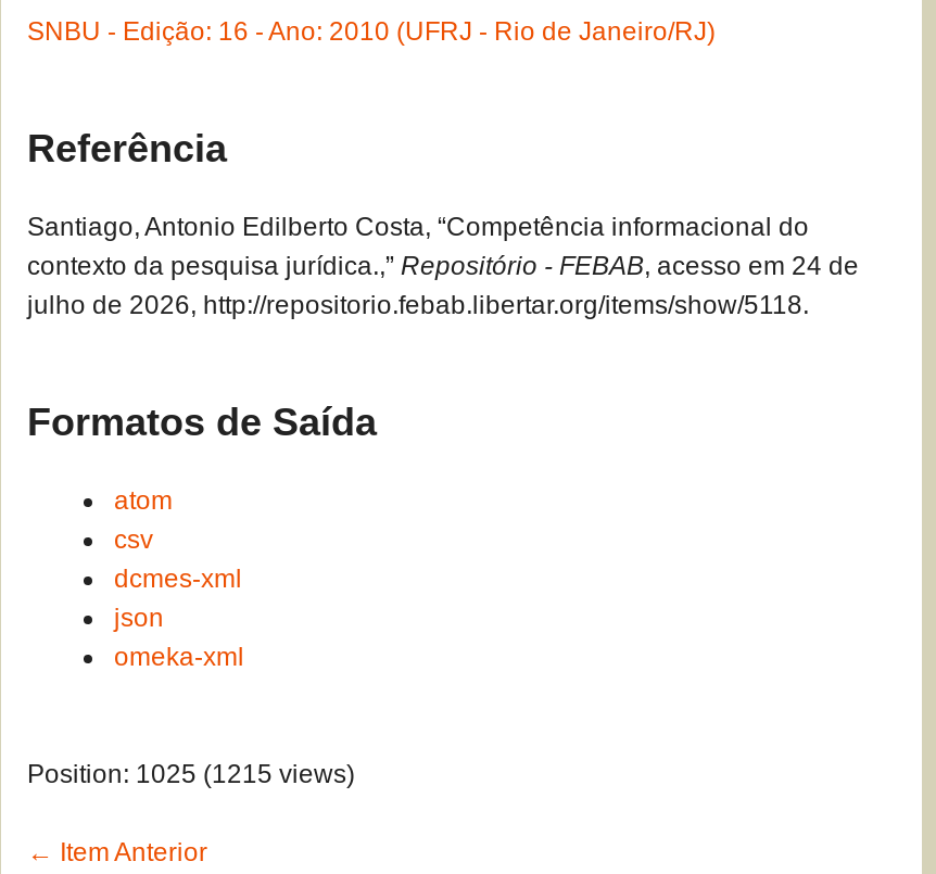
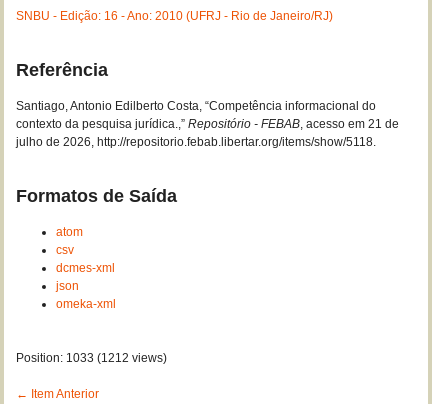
- contexto da pesquisa jurídica.,” Repositório - FEBAB, acesso em 24 de
+ contexto da pesquisa jurídica.,” Repositório - FEBAB, acesso em 21 de

- Position: 1025 (1215 views)
+ Position: 1033 (1212 views)
